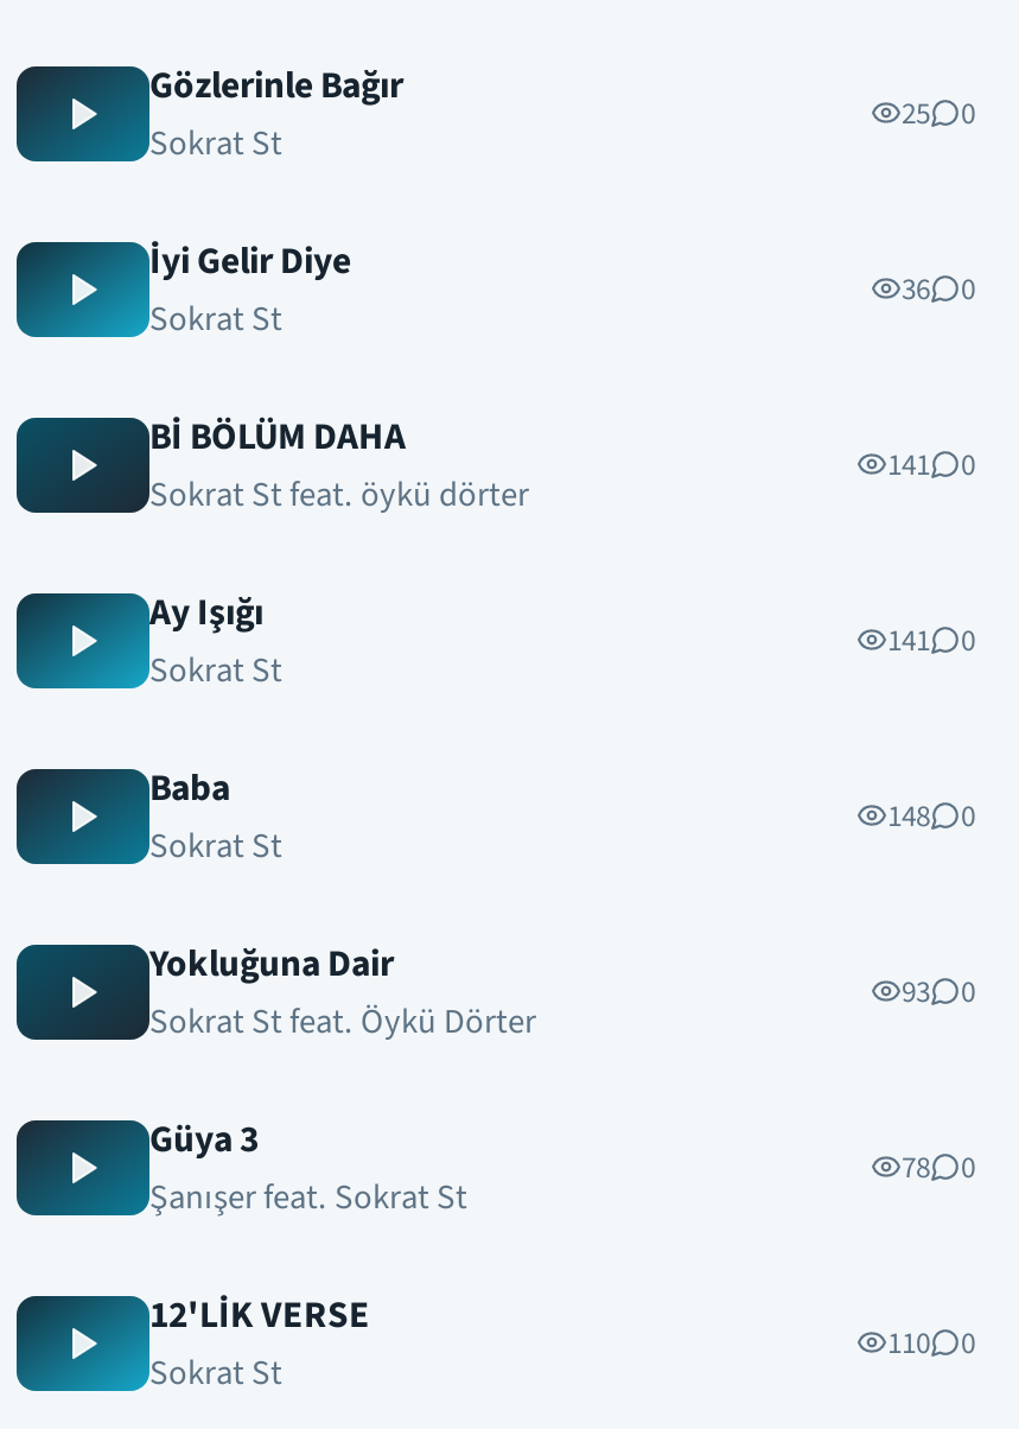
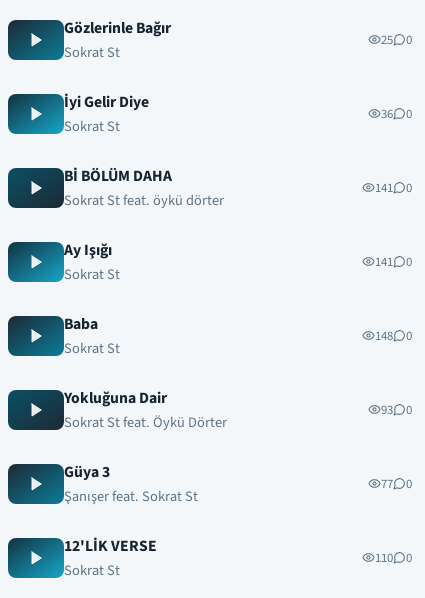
- 78 0
+ 77 0
